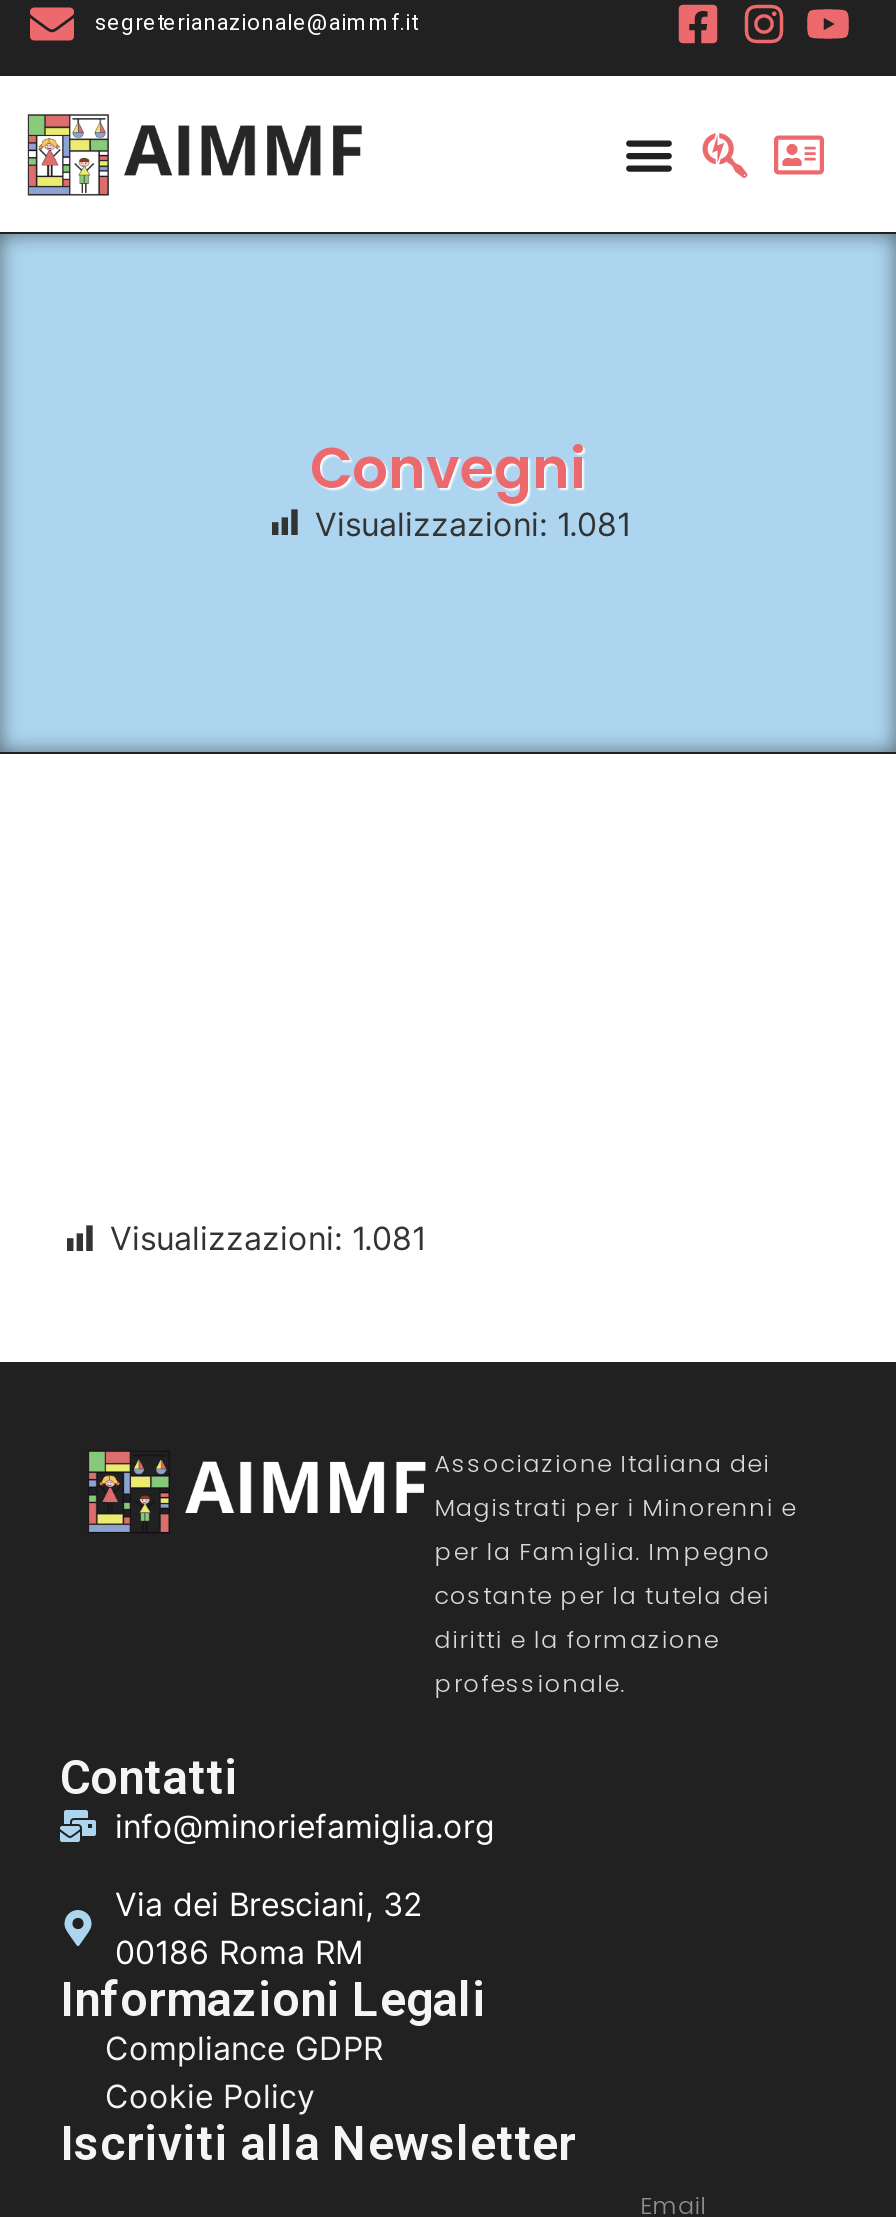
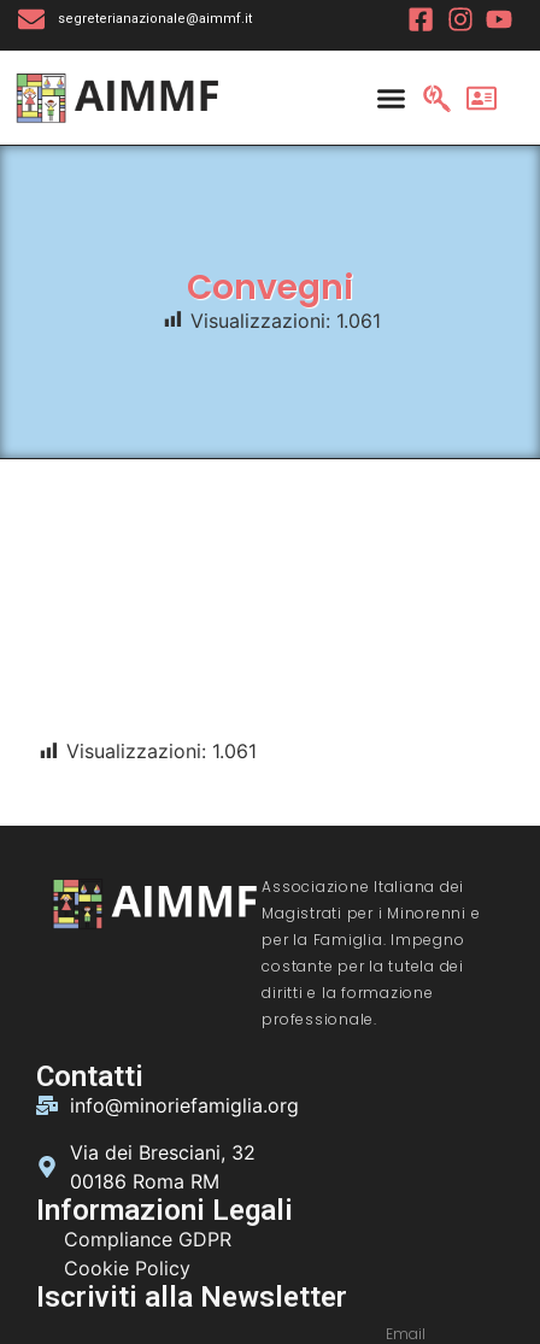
- Visualizzazioni: 1.081
+ Visualizzazioni: 1.061

- Visualizzazioni: 1.081
+ Visualizzazioni: 1.061
